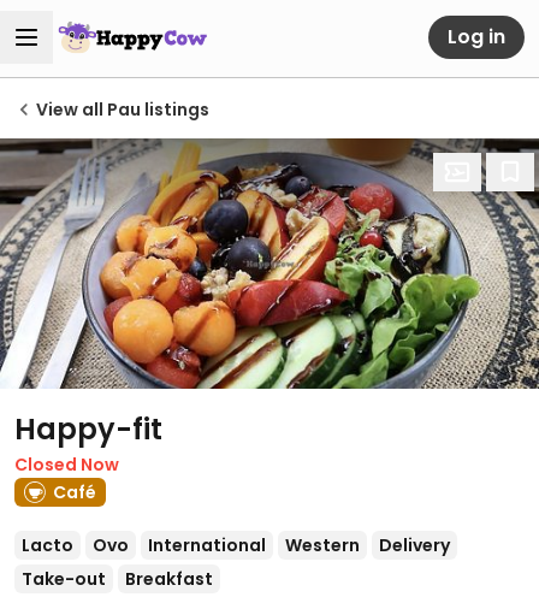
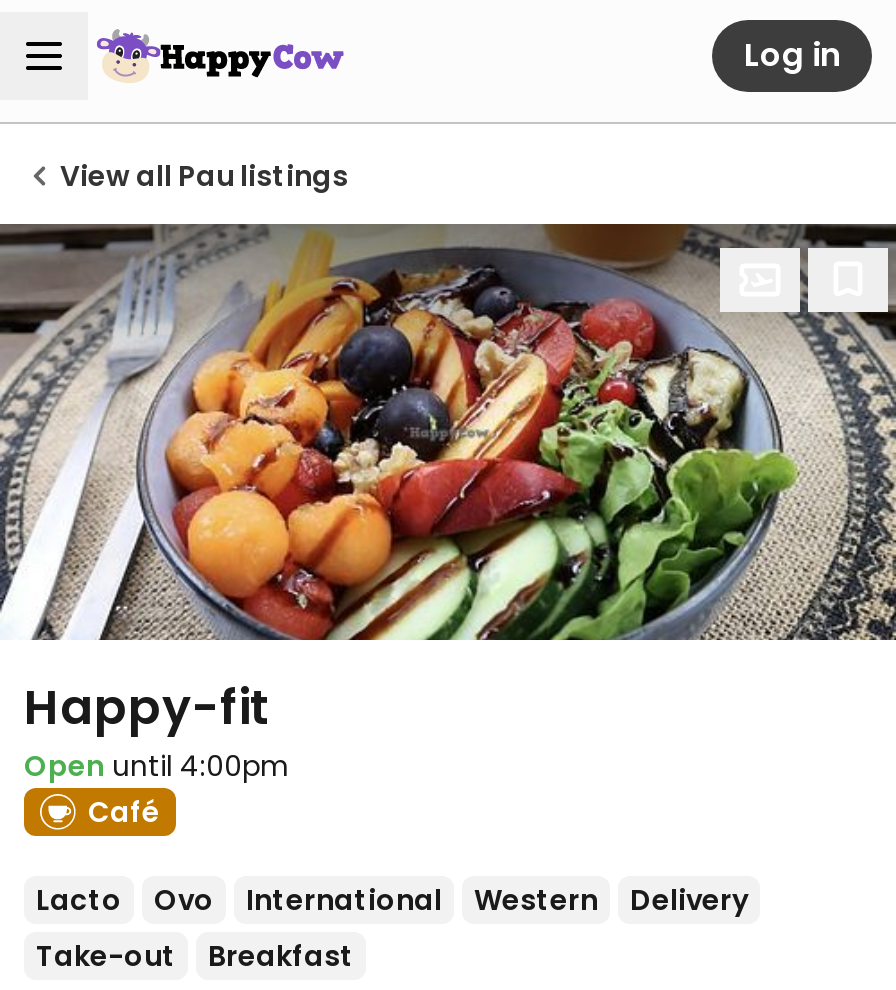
- Closed Now
+ Open until 4:00pm
